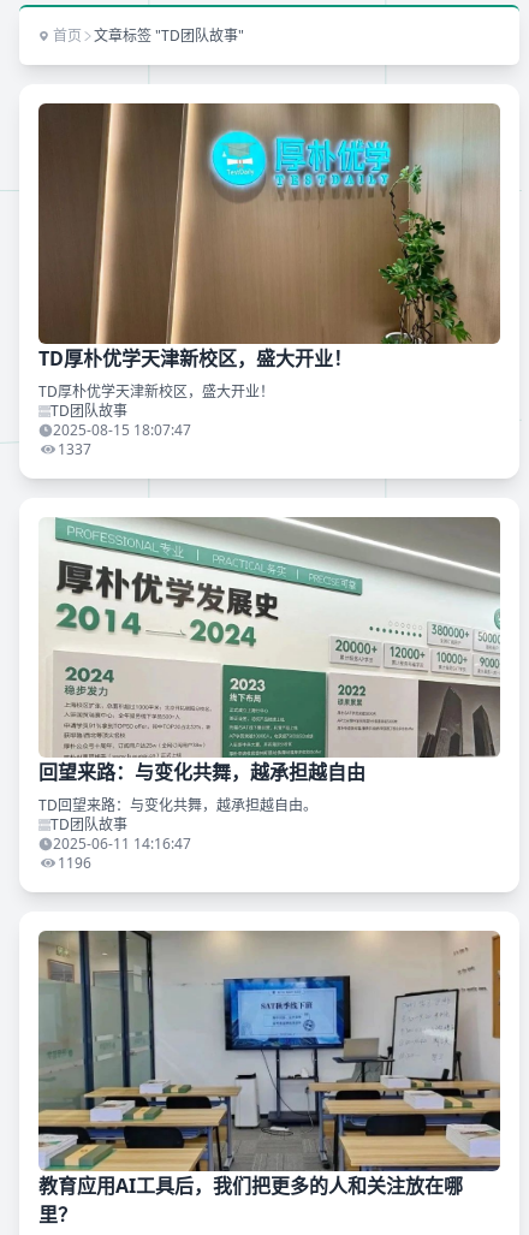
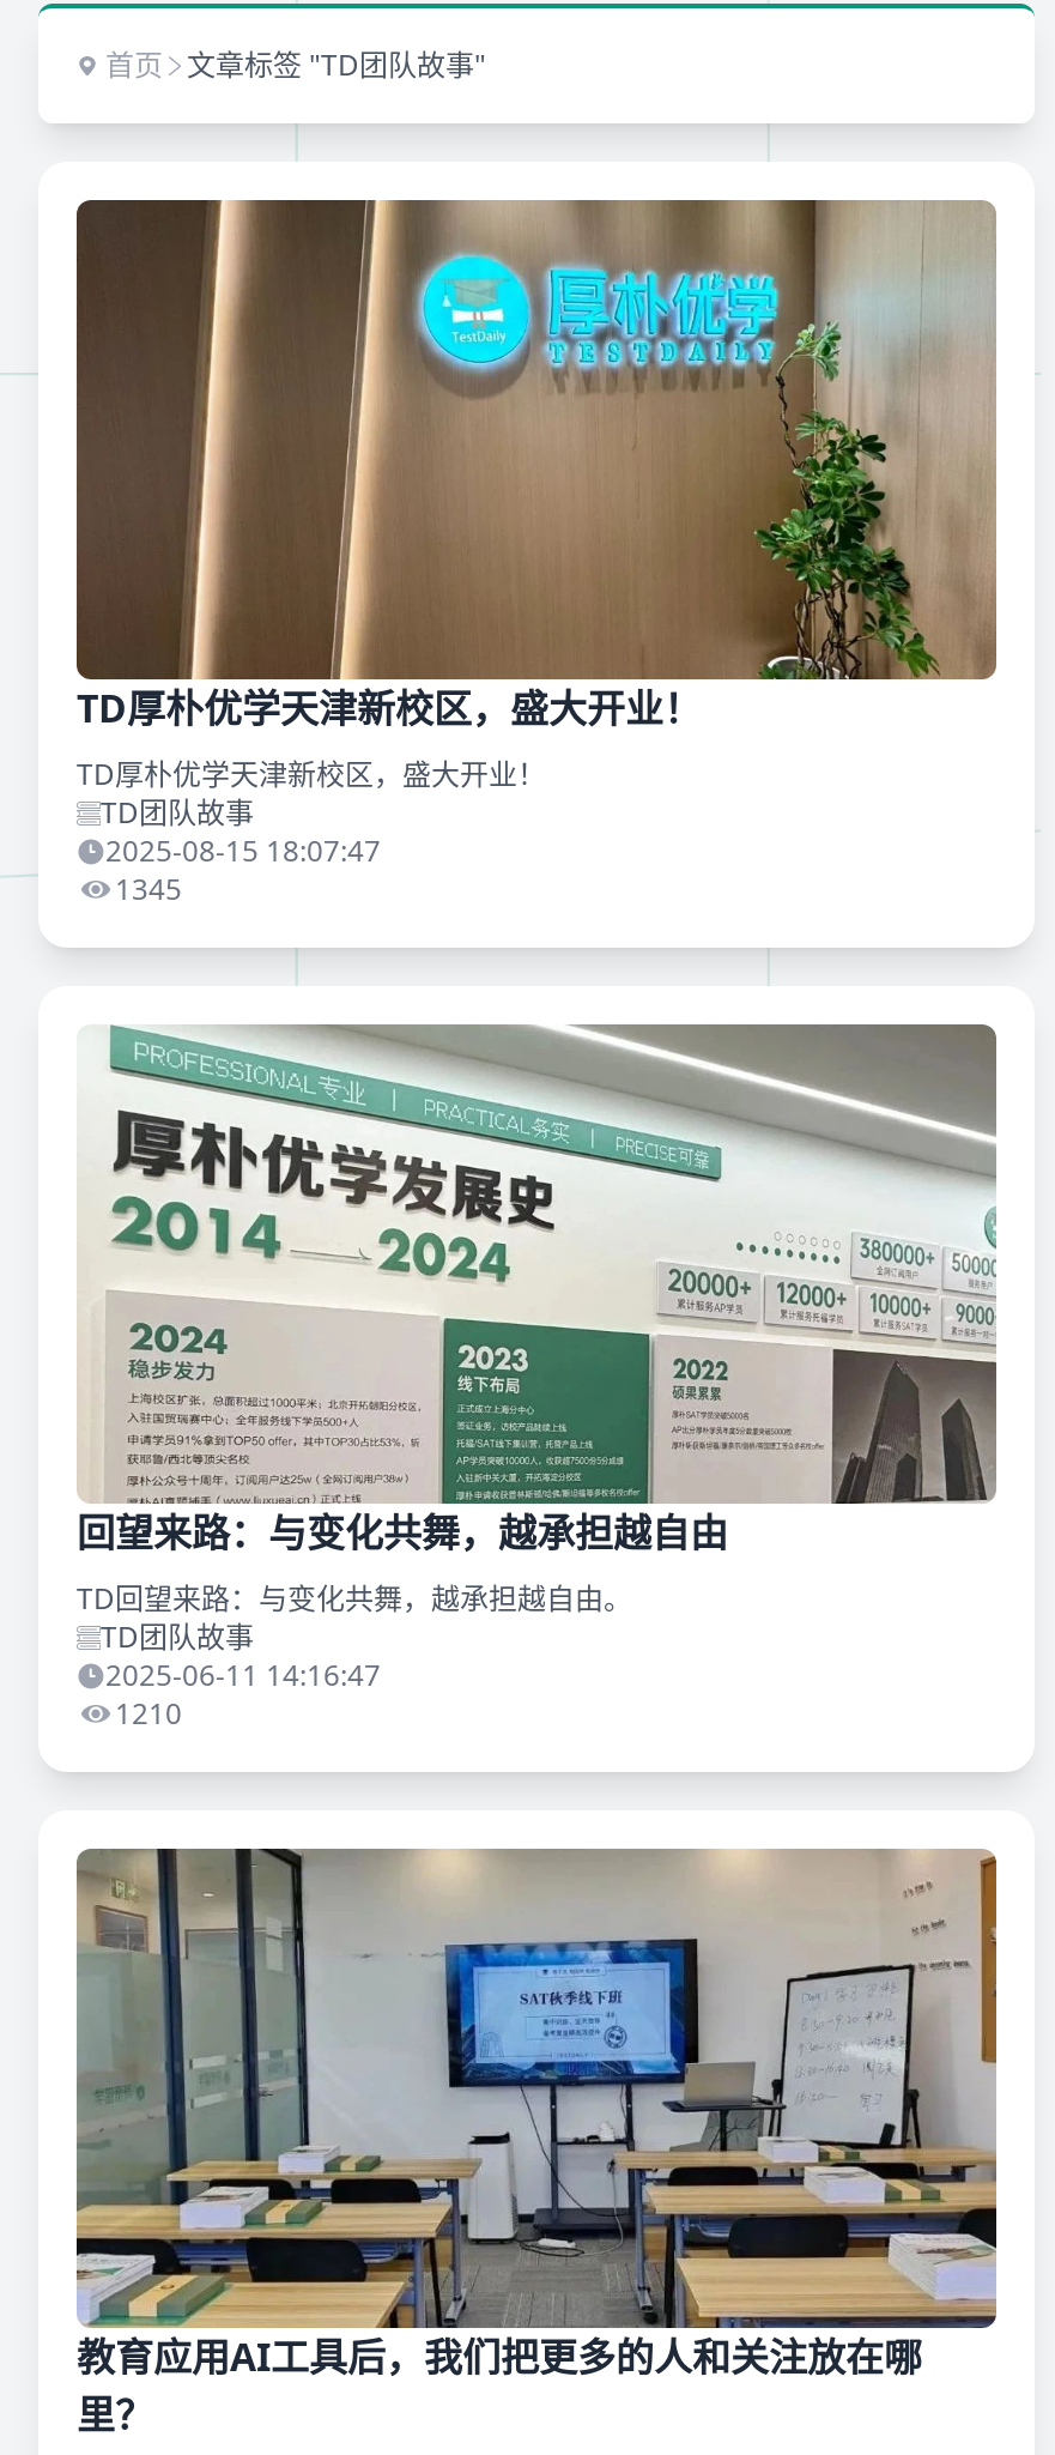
- 1337
+ 1345

- 1196
+ 1210
